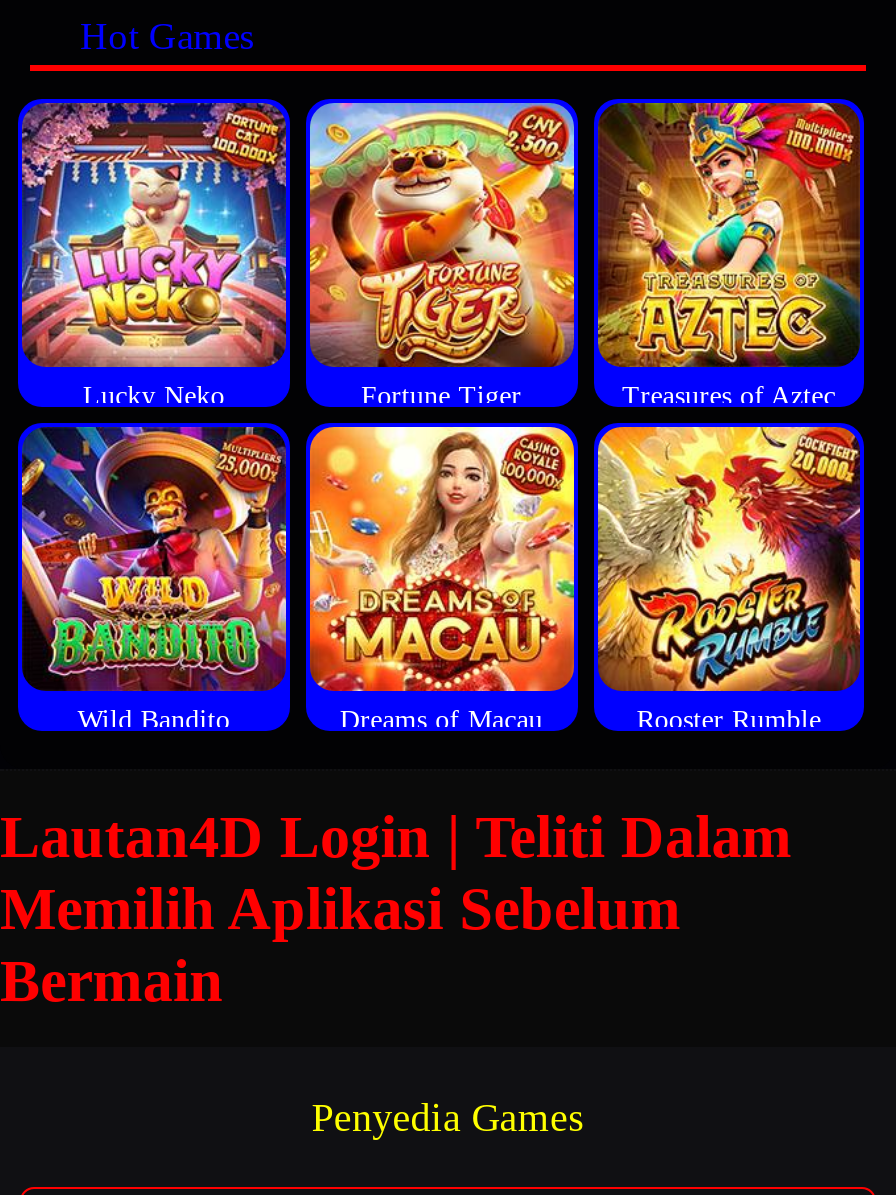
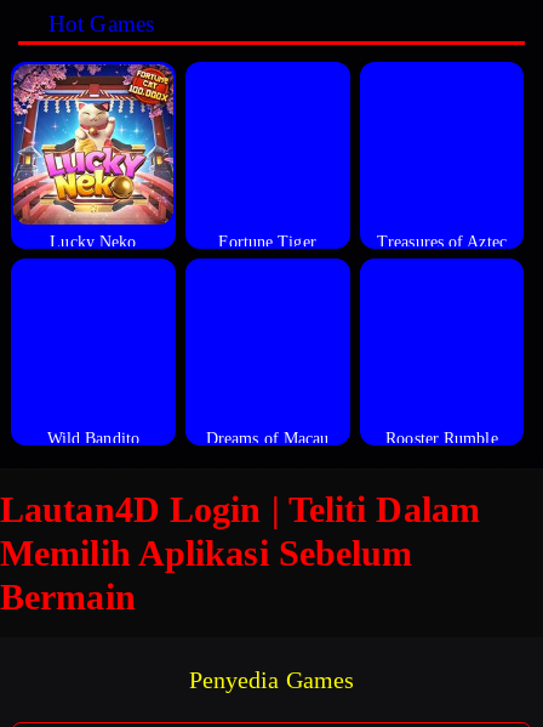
- [image]

- [image]

- [image]

- [image]

- [image]
